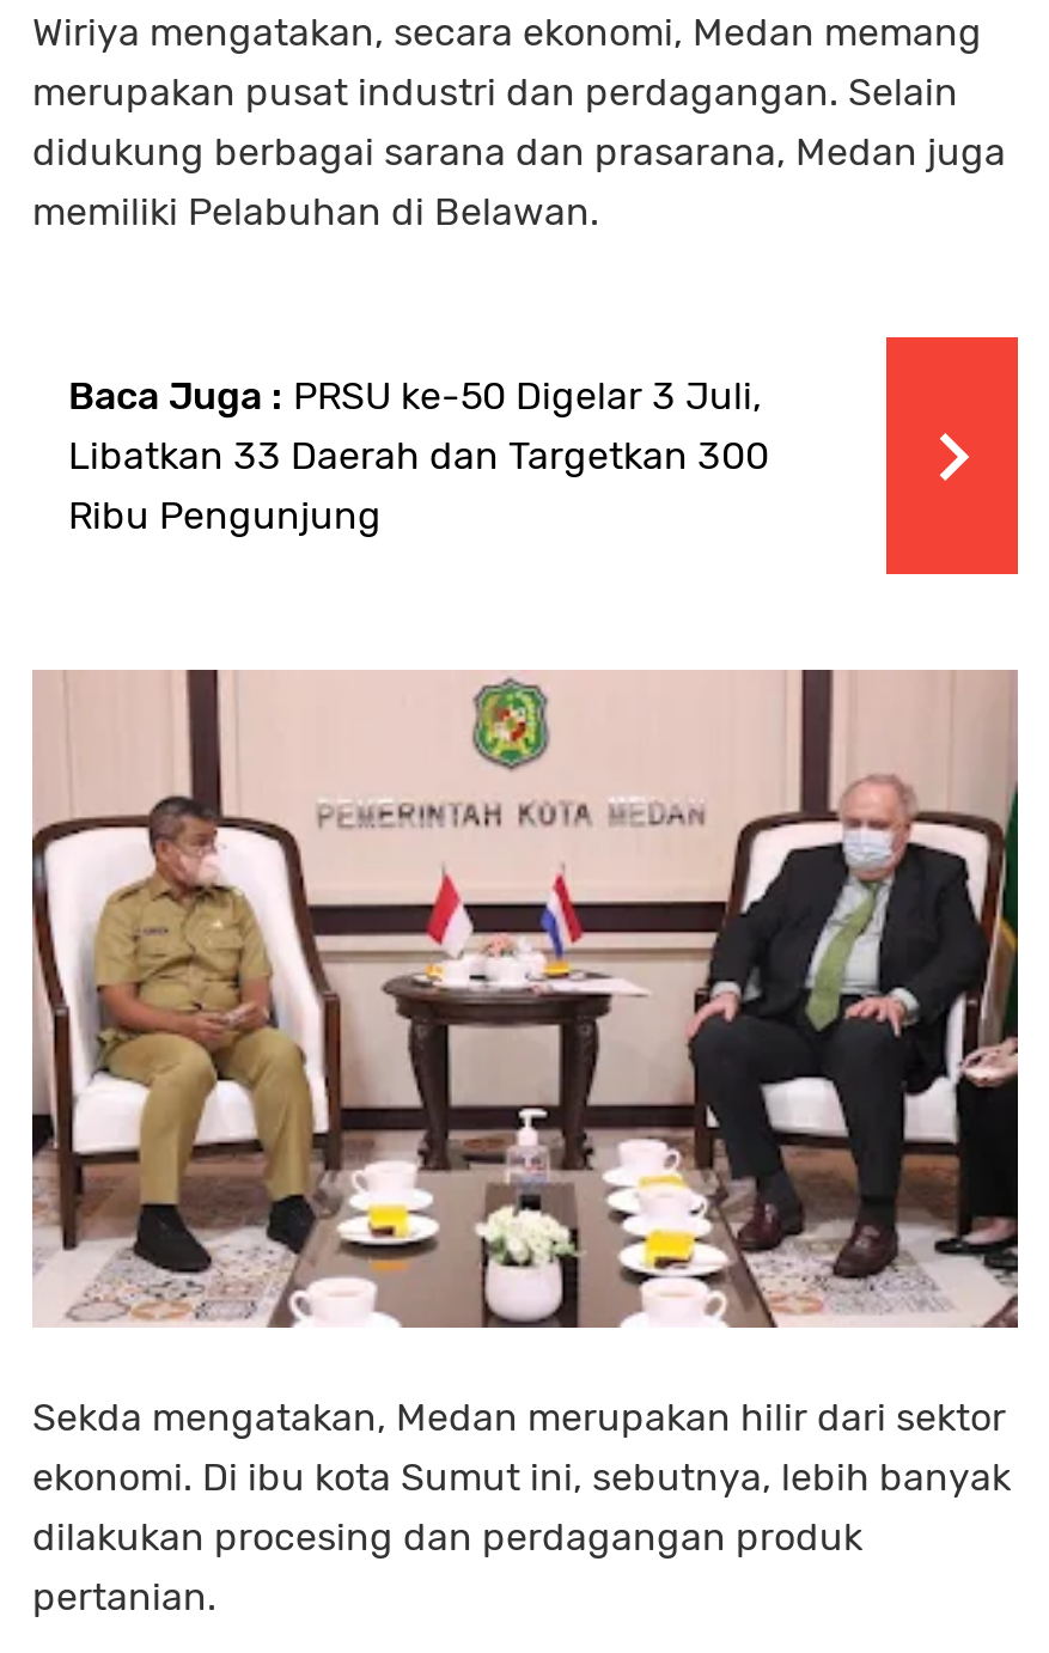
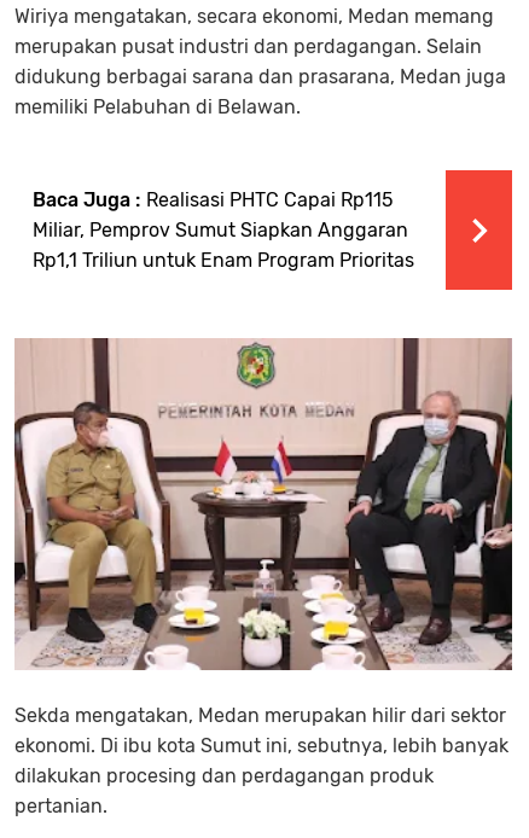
- Baca Juga : PRSU ke-50 Digelar 3 Juli,
- Libatkan 33 Daerah dan Targetkan 300
- Ribu Pengunjung
+ Baca Juga : Realisasi PHTC Capai Rp115
+ Miliar, Pemprov Sumut Siapkan Anggaran
+ Rp1,1 Triliun untuk Enam Program Prioritas
